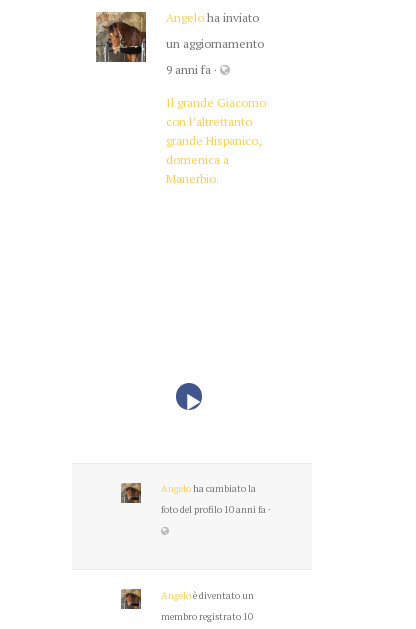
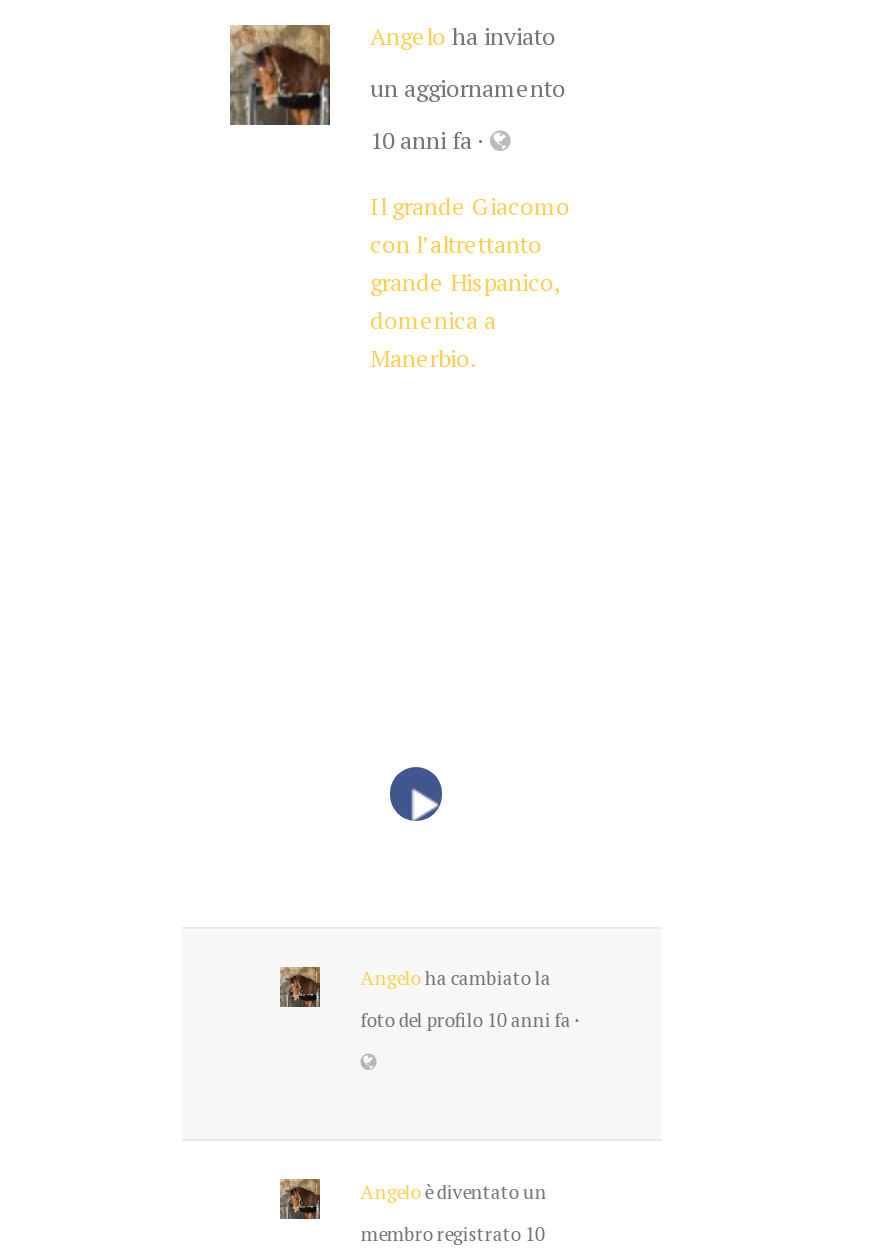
- 9 anni fa ·
+ 10 anni fa ·
